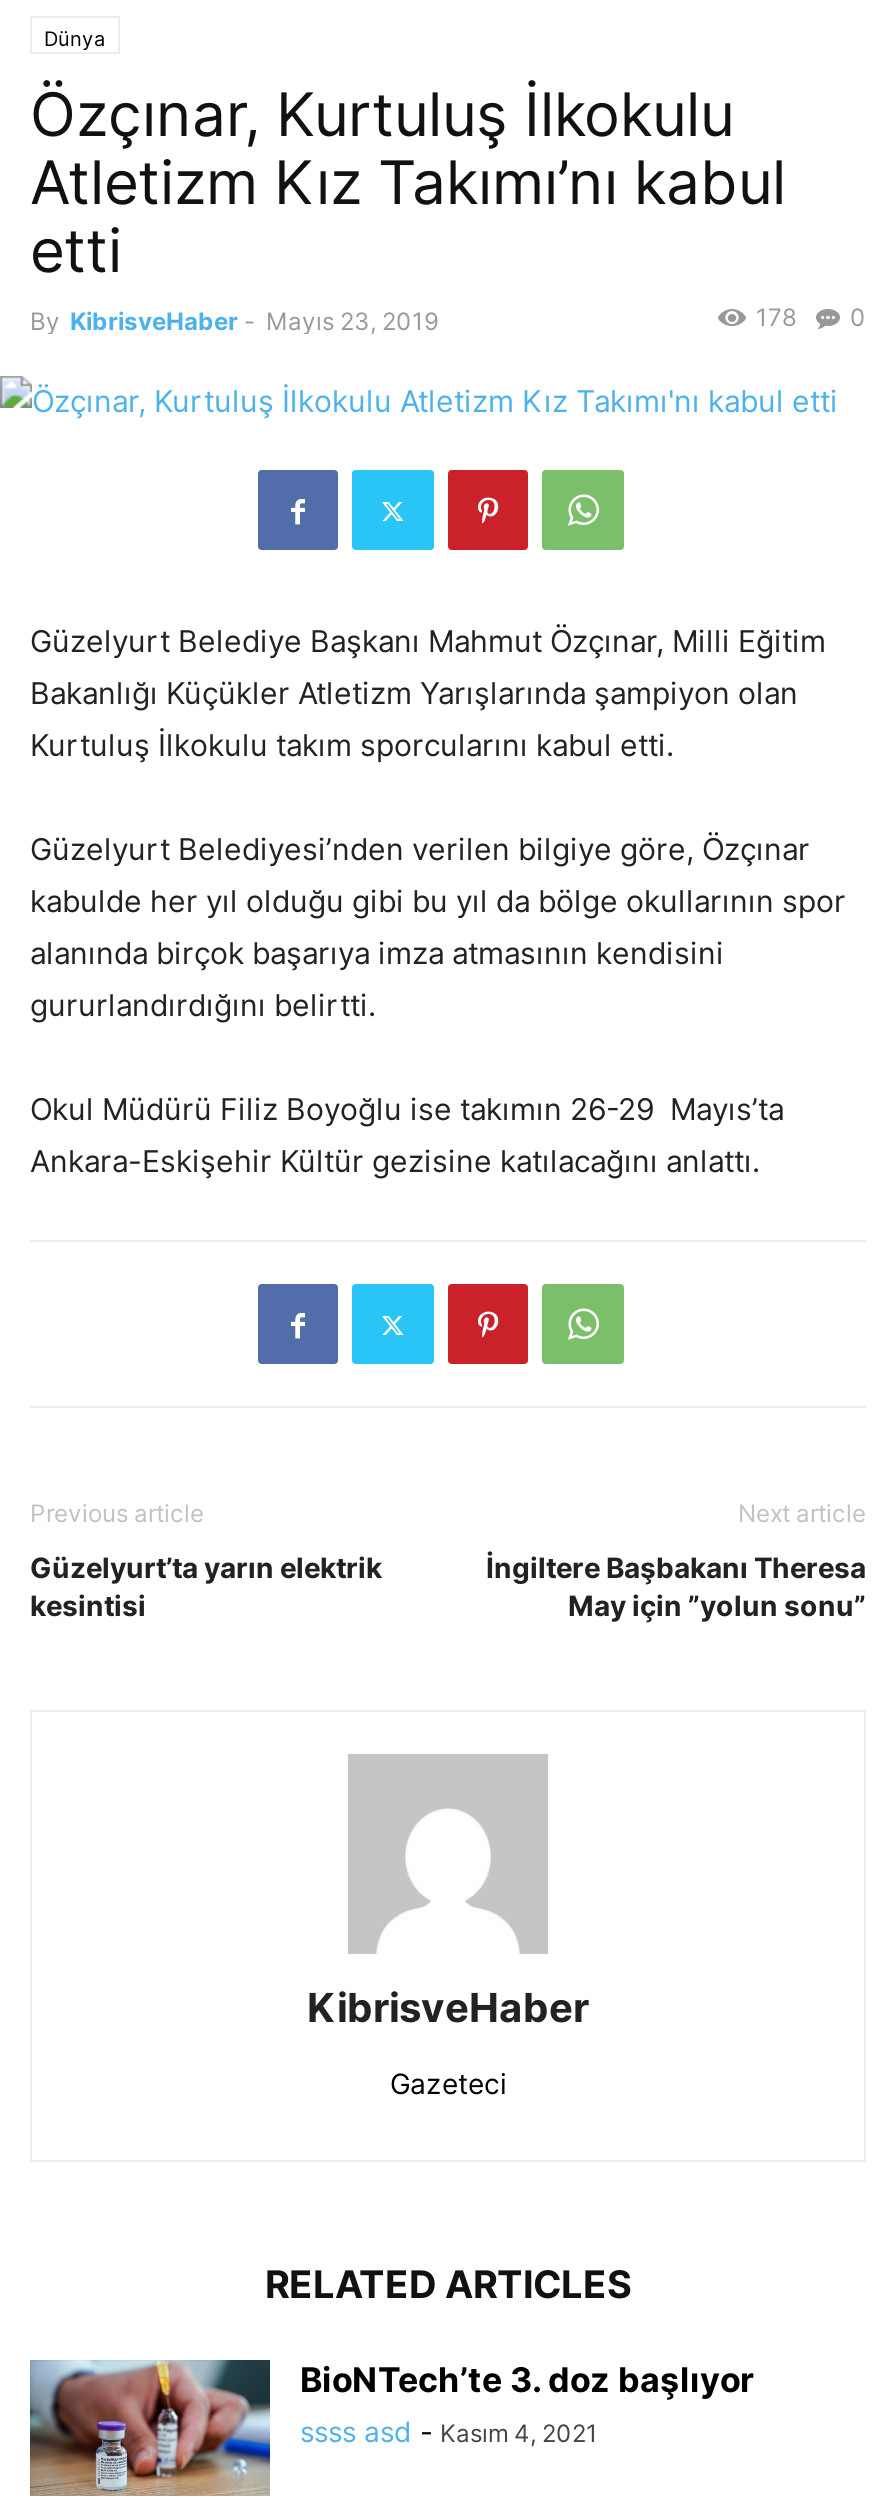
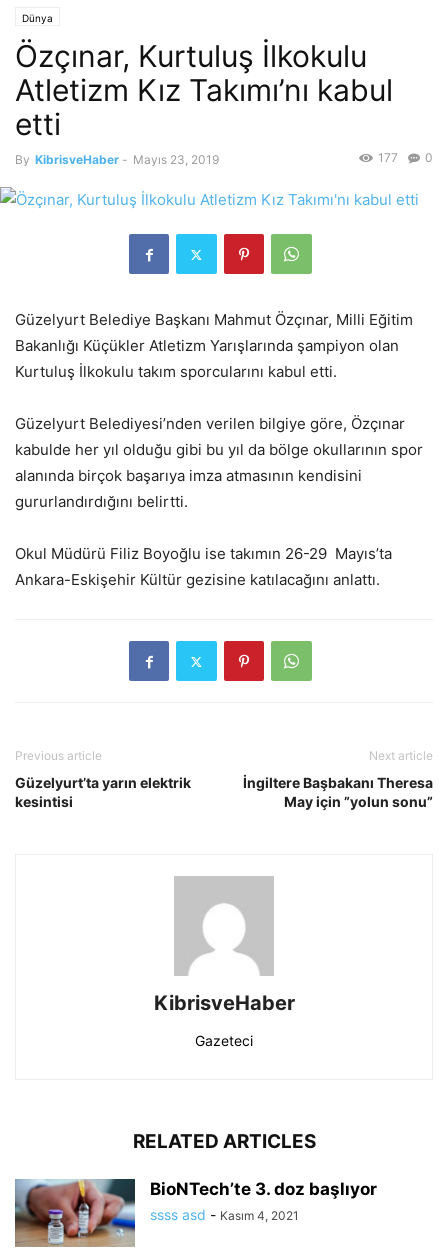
- 178 0
+ 177 0
